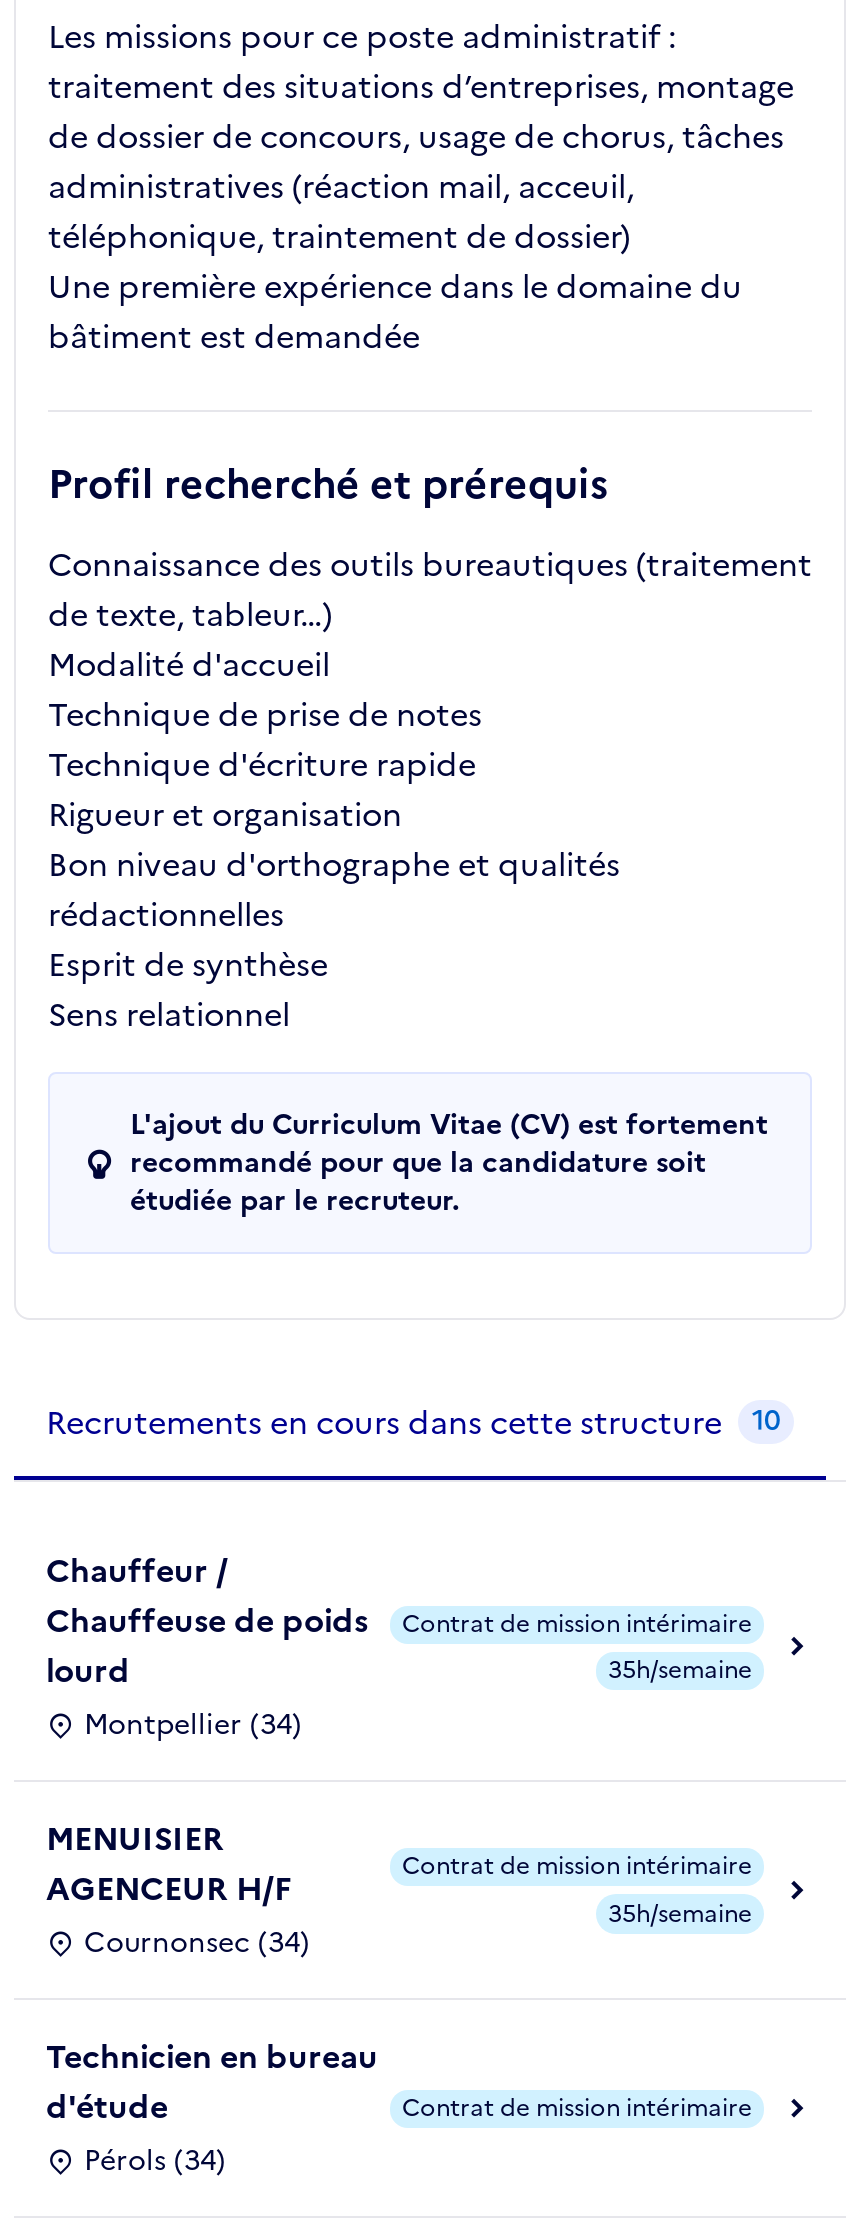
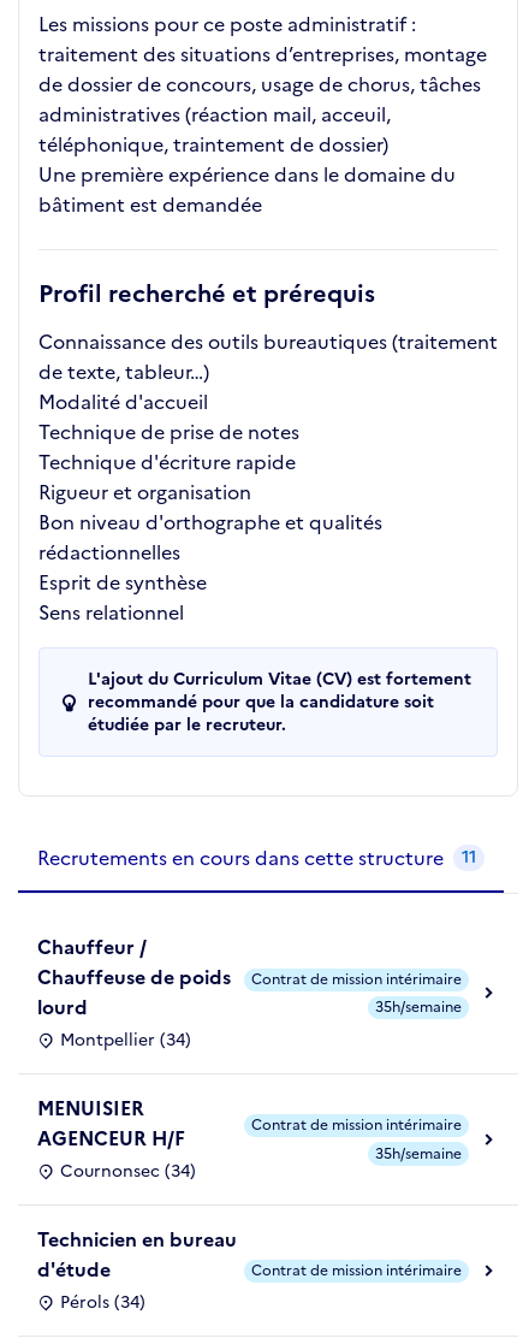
- 10
+ 11
